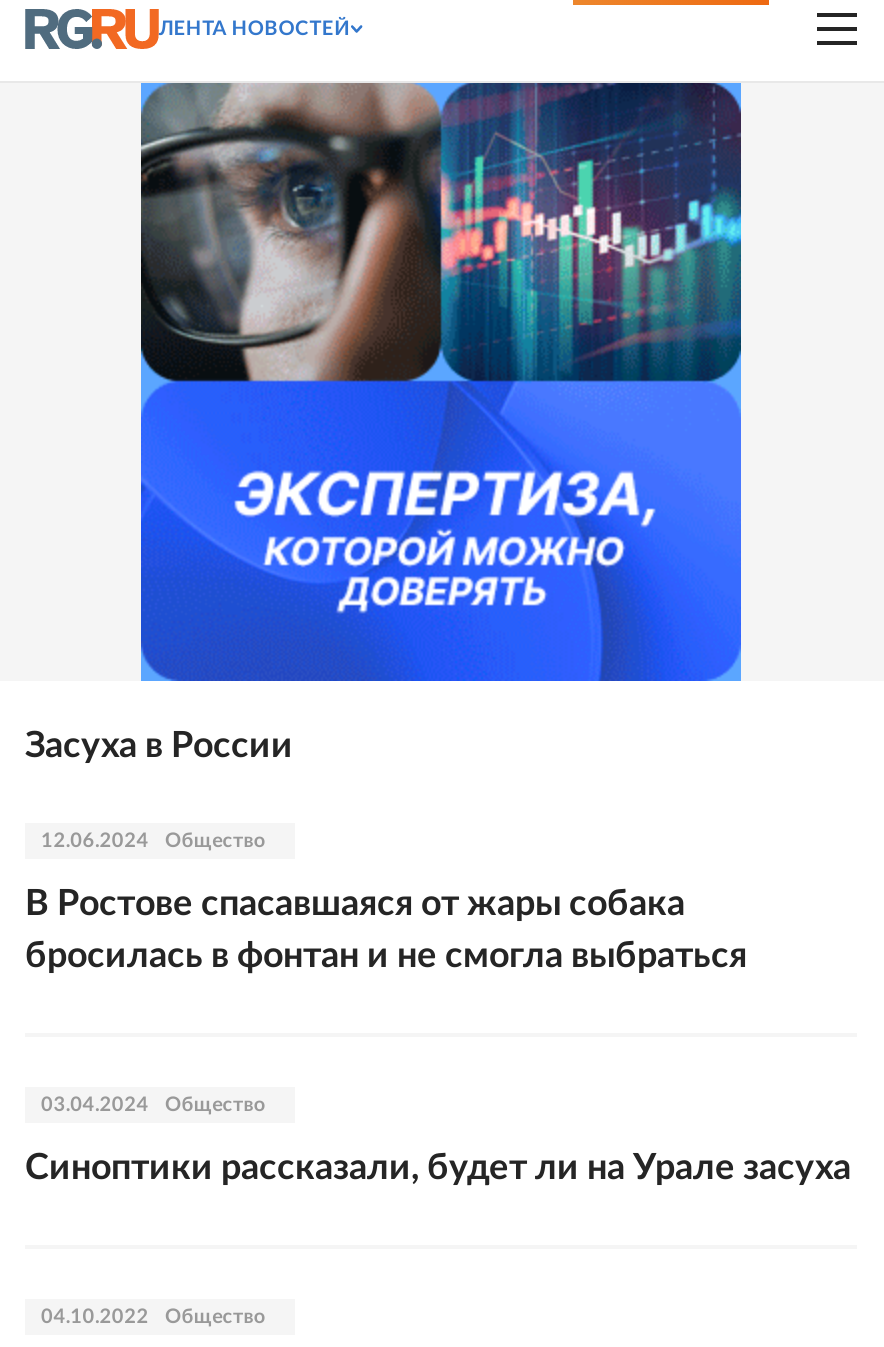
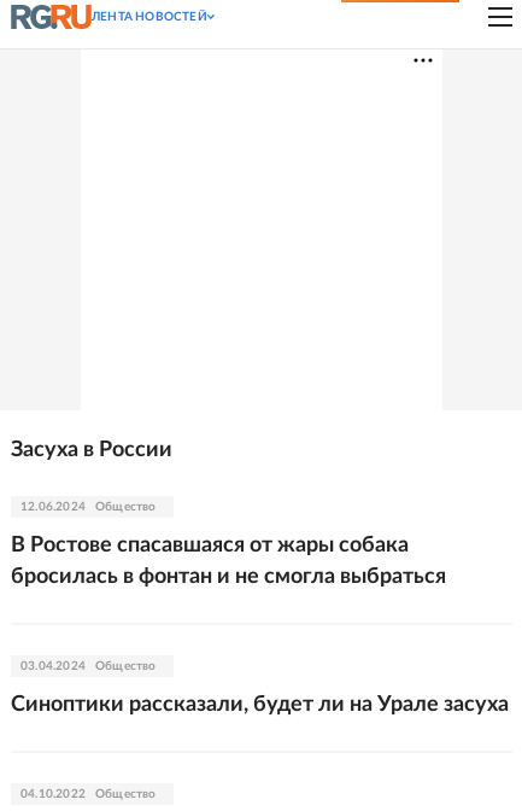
- [image]
